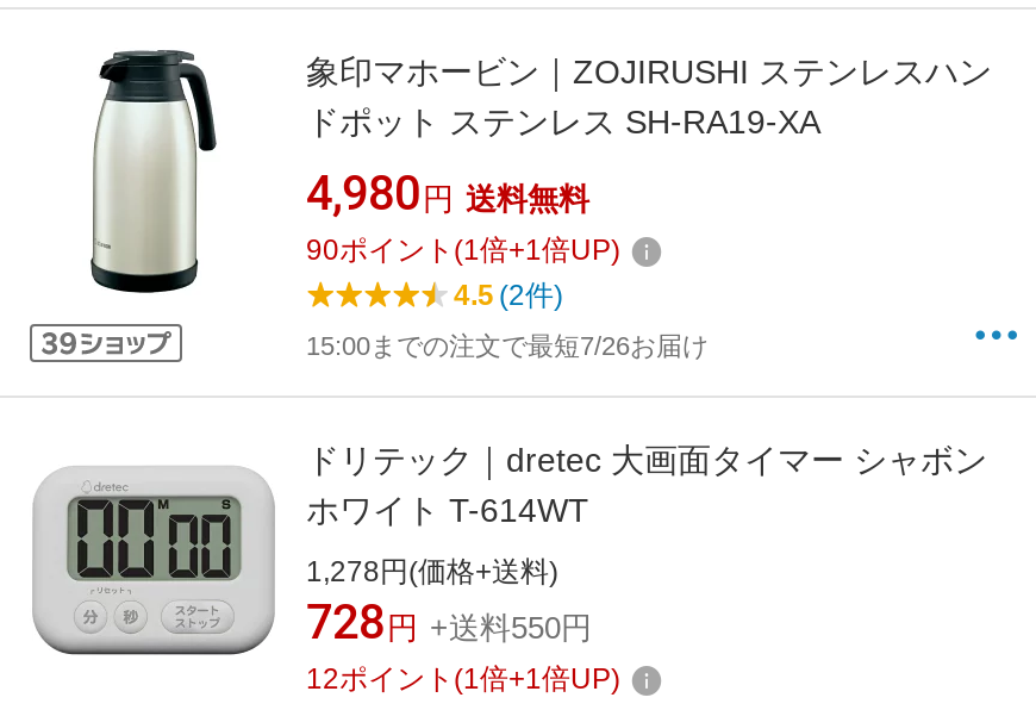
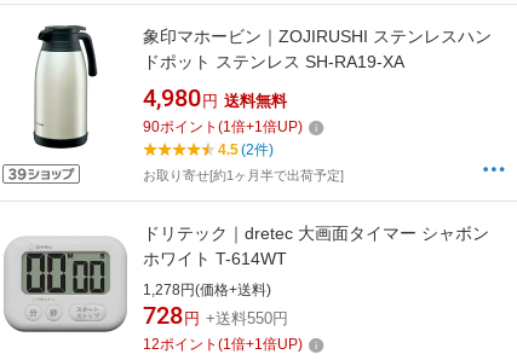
- 15:00までの注文で最短7/26お届け
+ お取り寄せ[約1ヶ月半で出荷予定]
